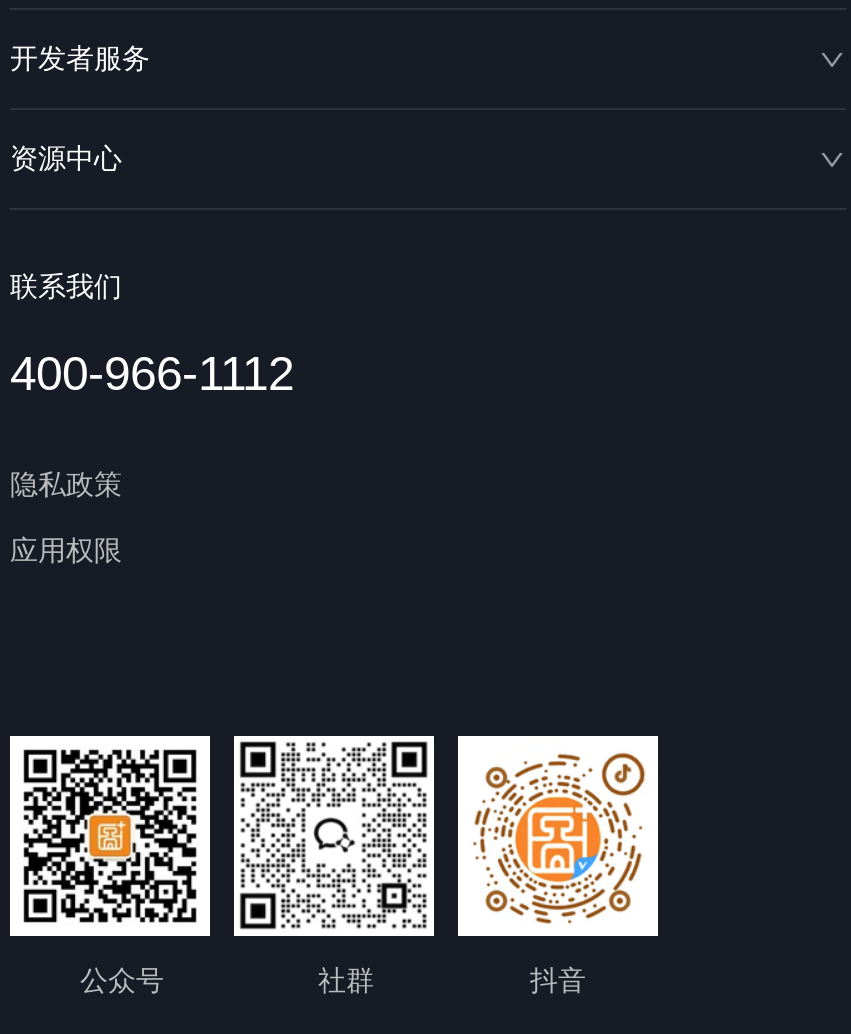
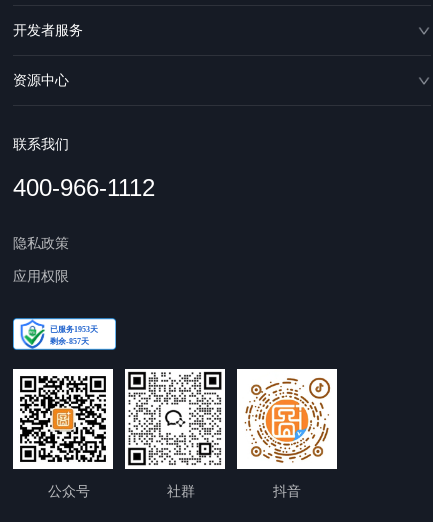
+ [image]
